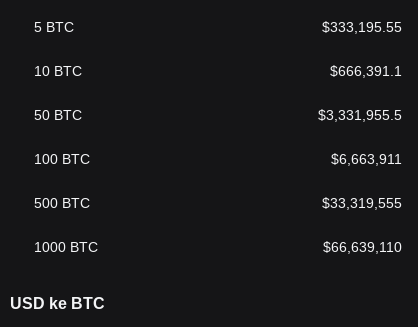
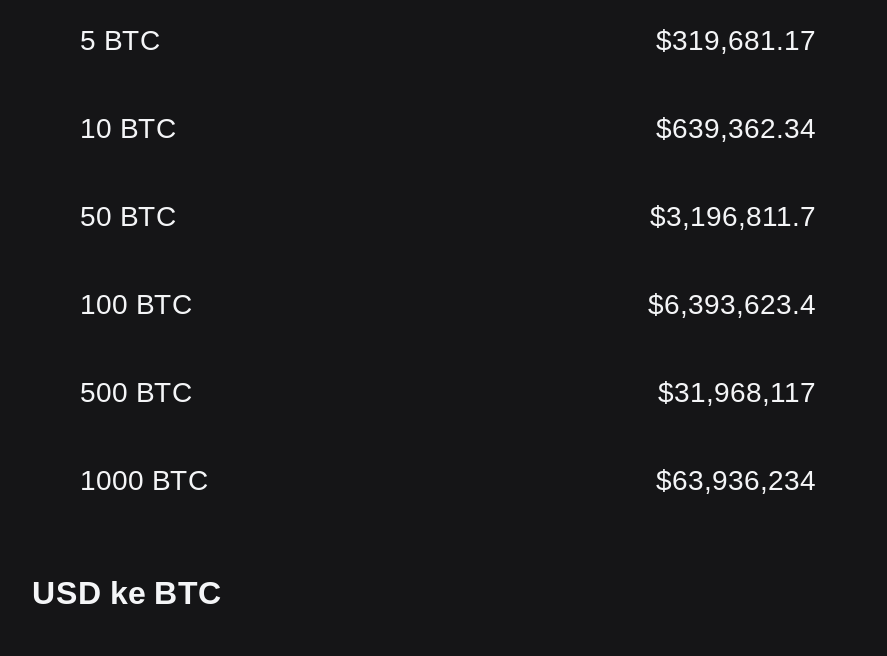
- $333,195.55
+ $319,681.17

- $666,391.1
+ $639,362.34

- $3,331,955.5
+ $3,196,811.7

- $6,663,911
+ $6,393,623.4

- $33,319,555
+ $31,968,117

- $66,639,110
+ $63,936,234
